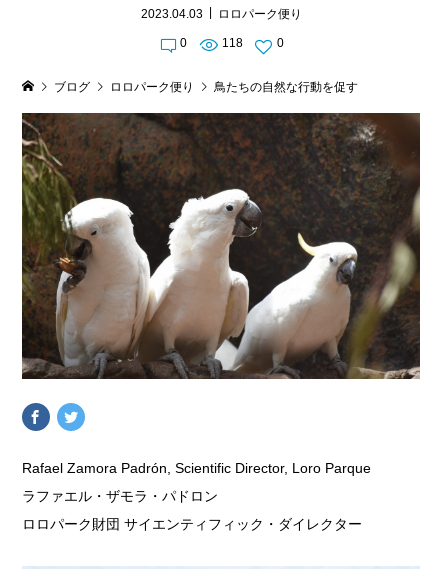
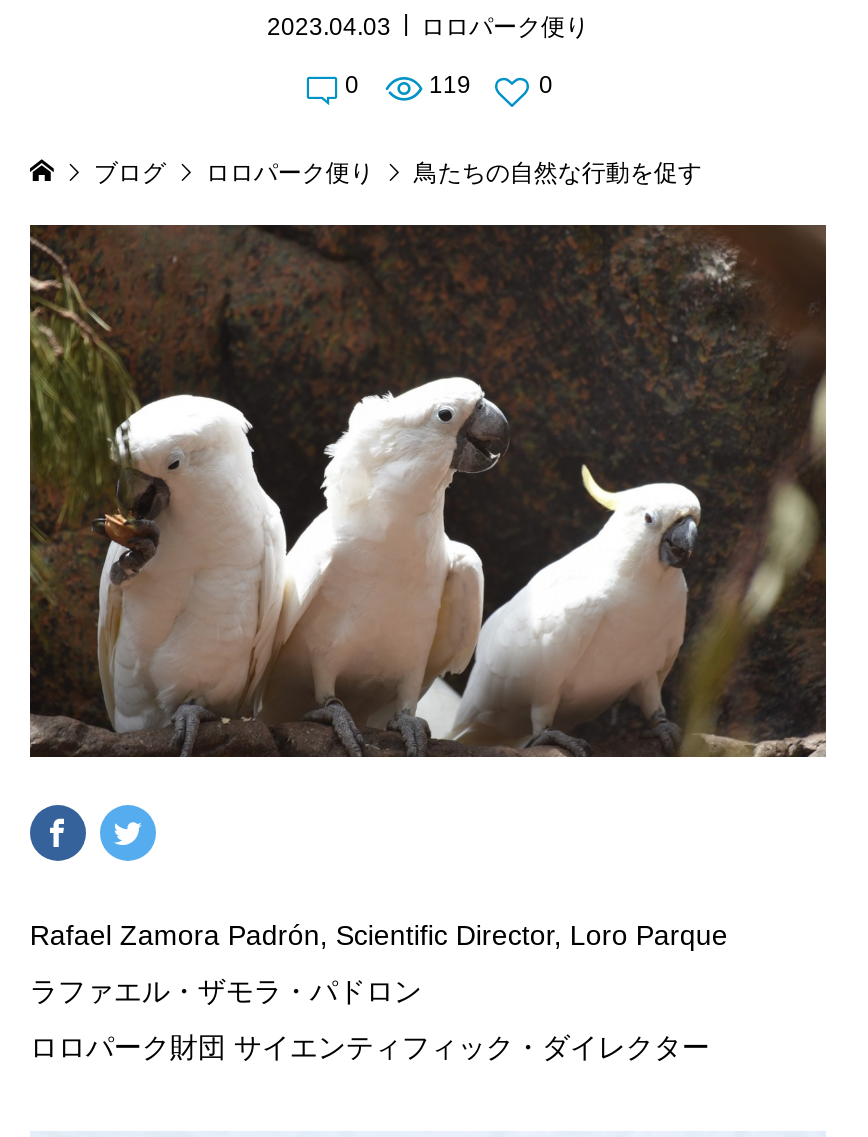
- 118
+ 119
